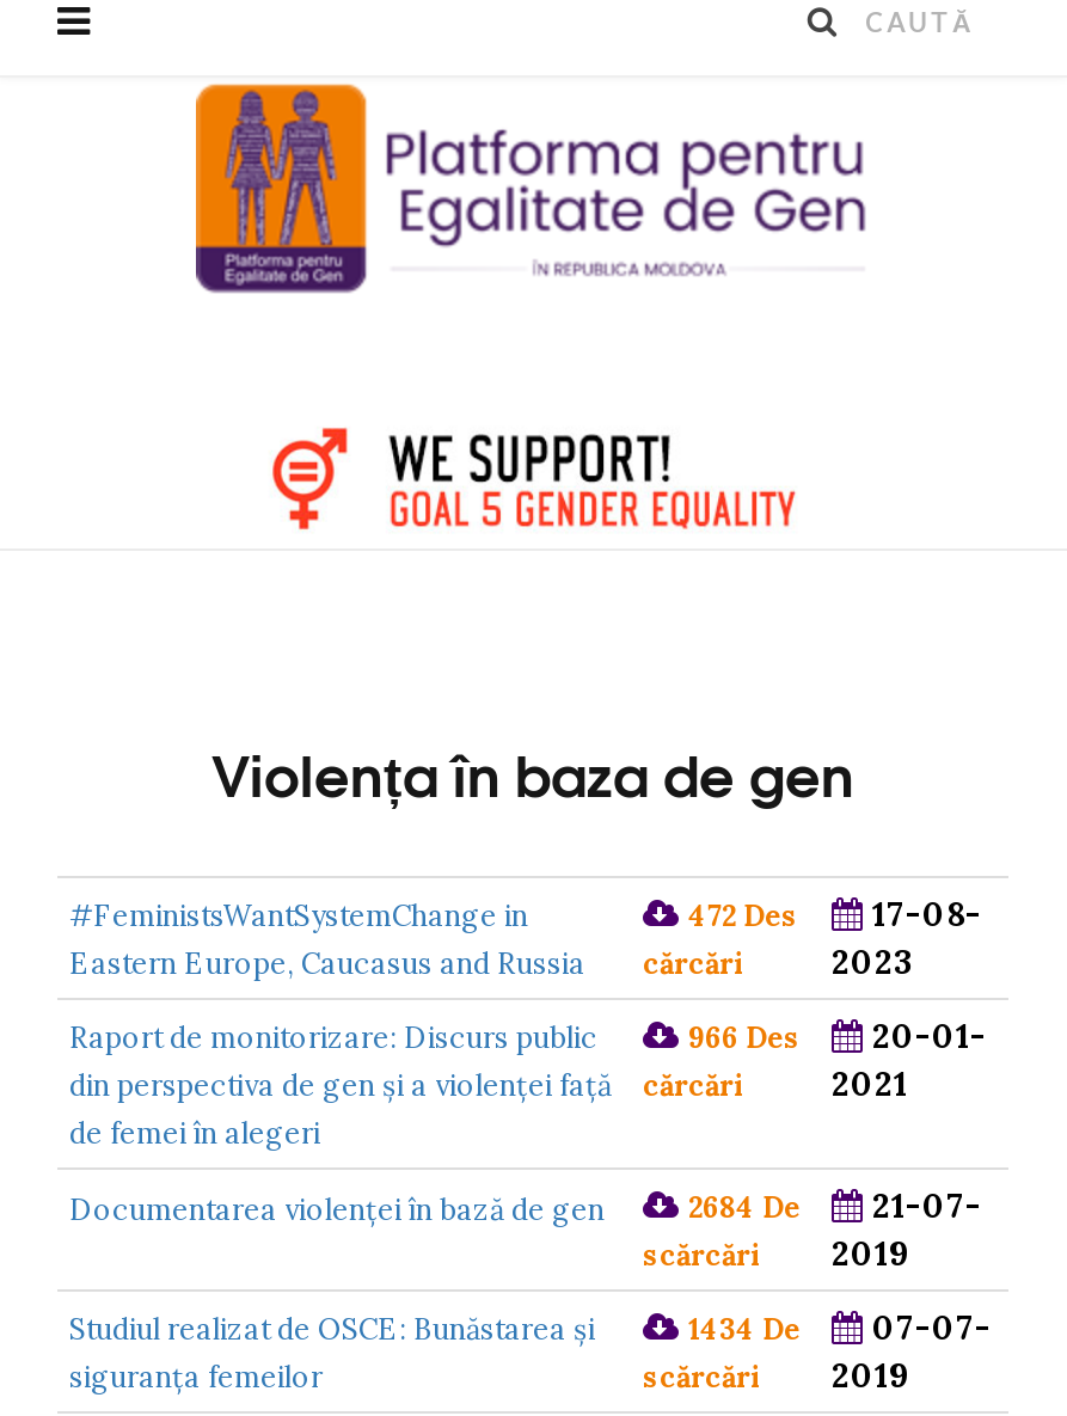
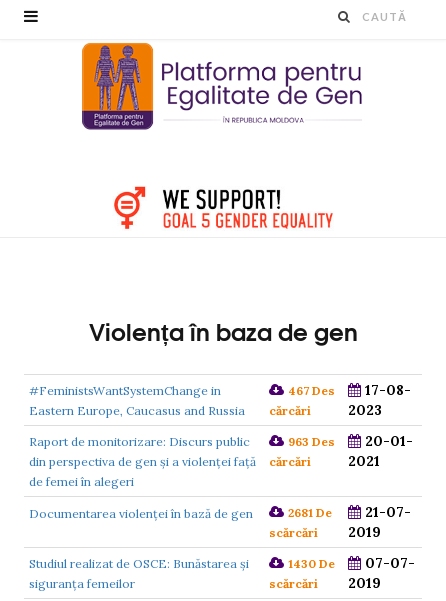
- 472 Des
+ 467 Des

- 966 Des 20-01-
+ 963 Des 20-01-

- 2684 De
+ 2681 De

- 1434 De 07-07-
+ 1430 De 07-07-
